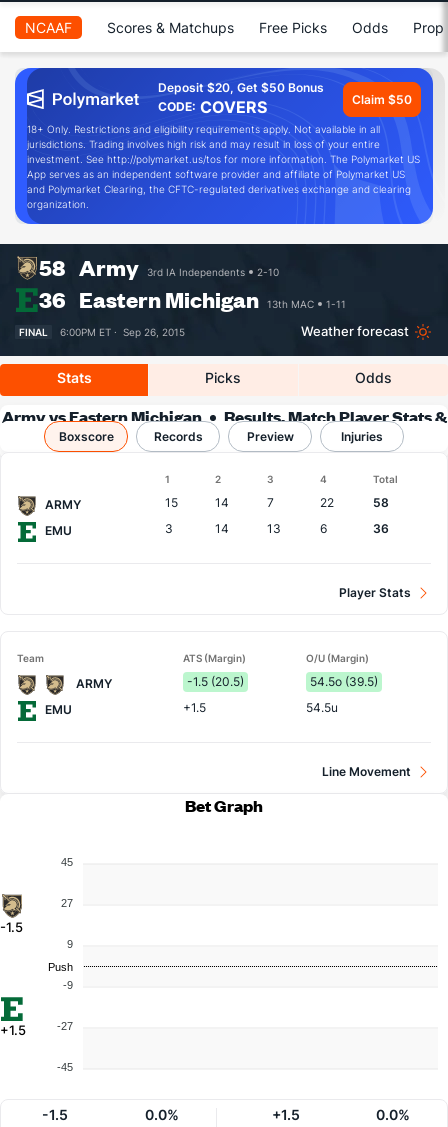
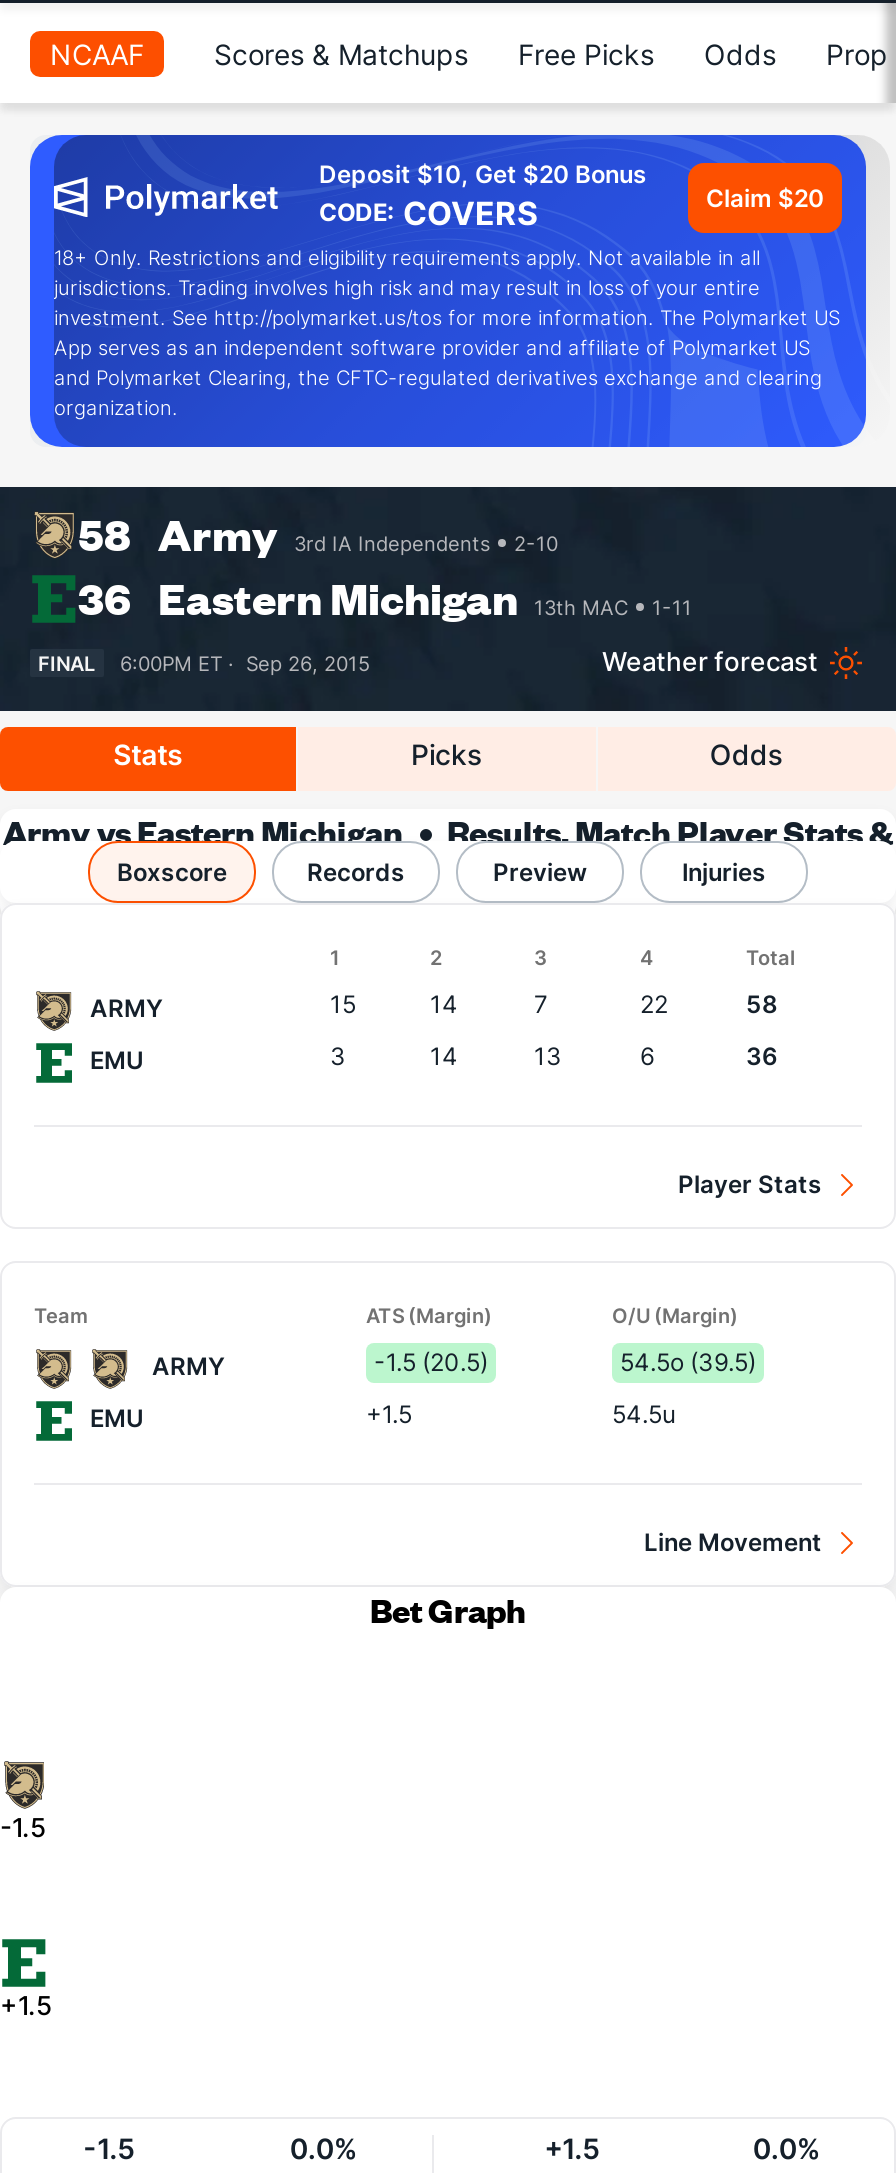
- Deposit $20, Get $50 Bonus
+ Deposit $10, Get $20 Bonus

- Claim $50
+ Claim $20

- 45
- 27
- 9
- -9
- -27
- -45

- Push
